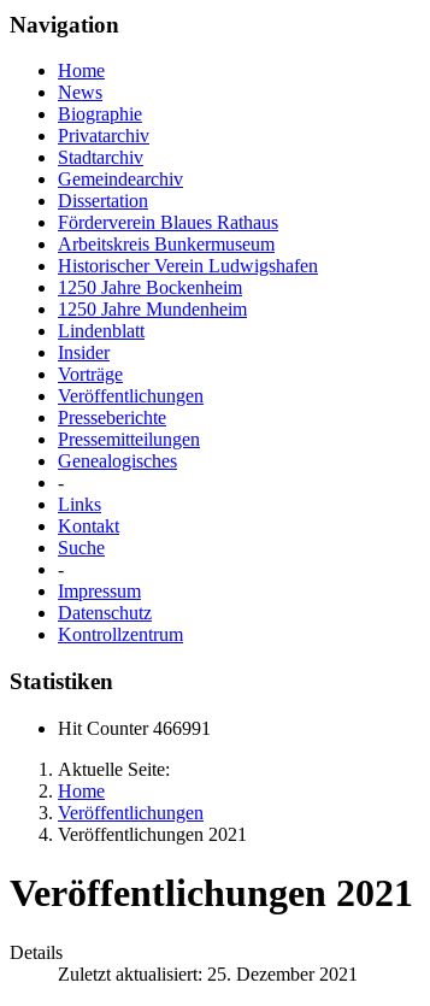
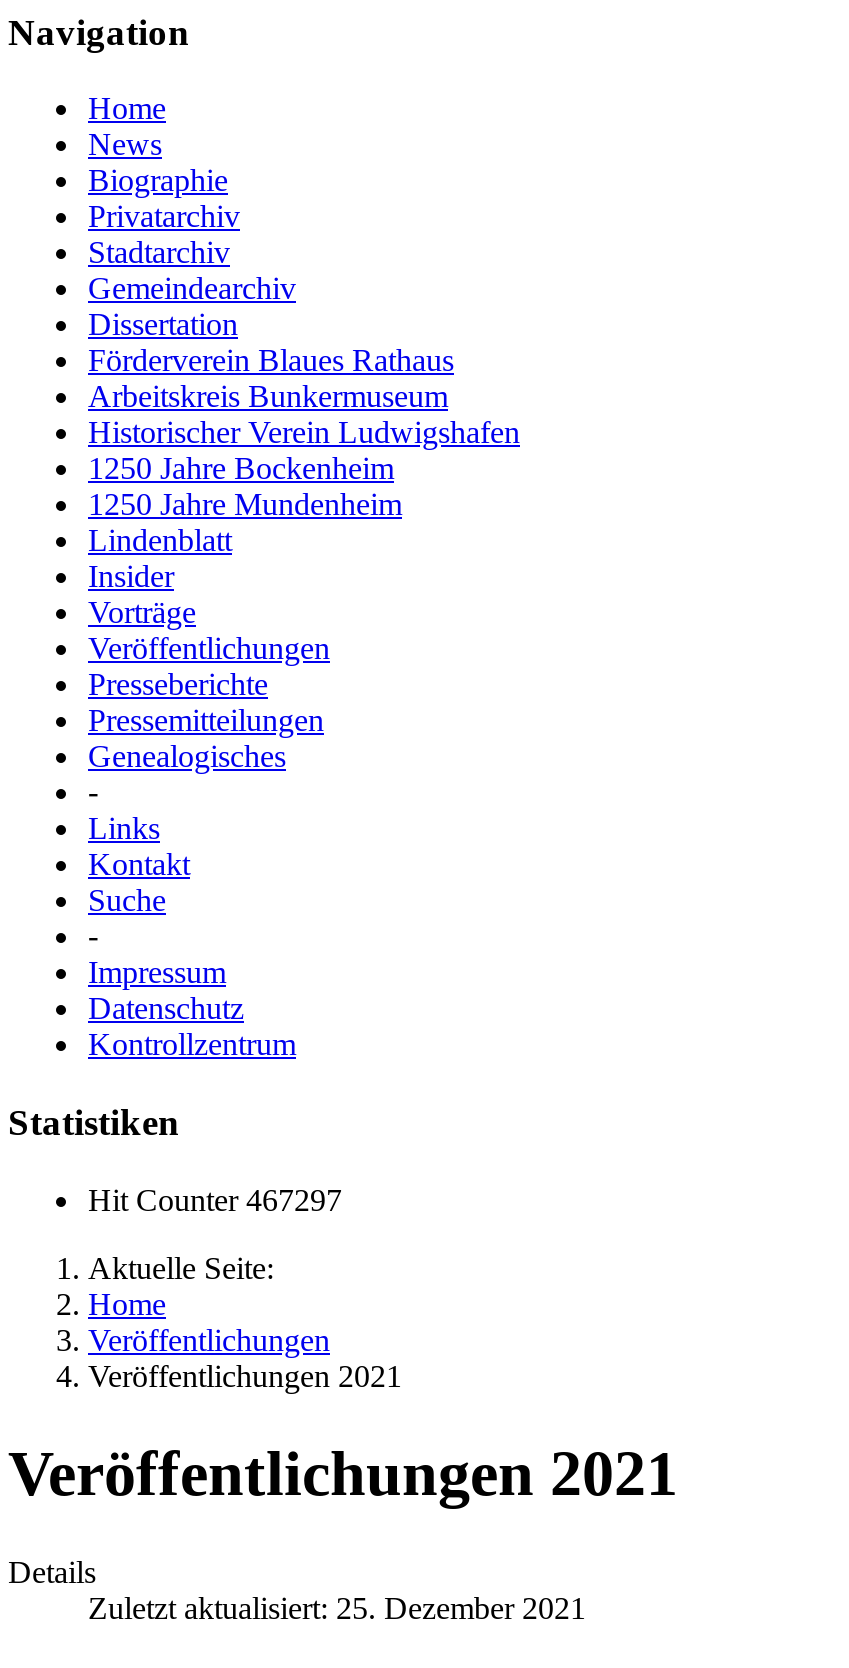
- Hit Counter 466991
+ Hit Counter 467297
